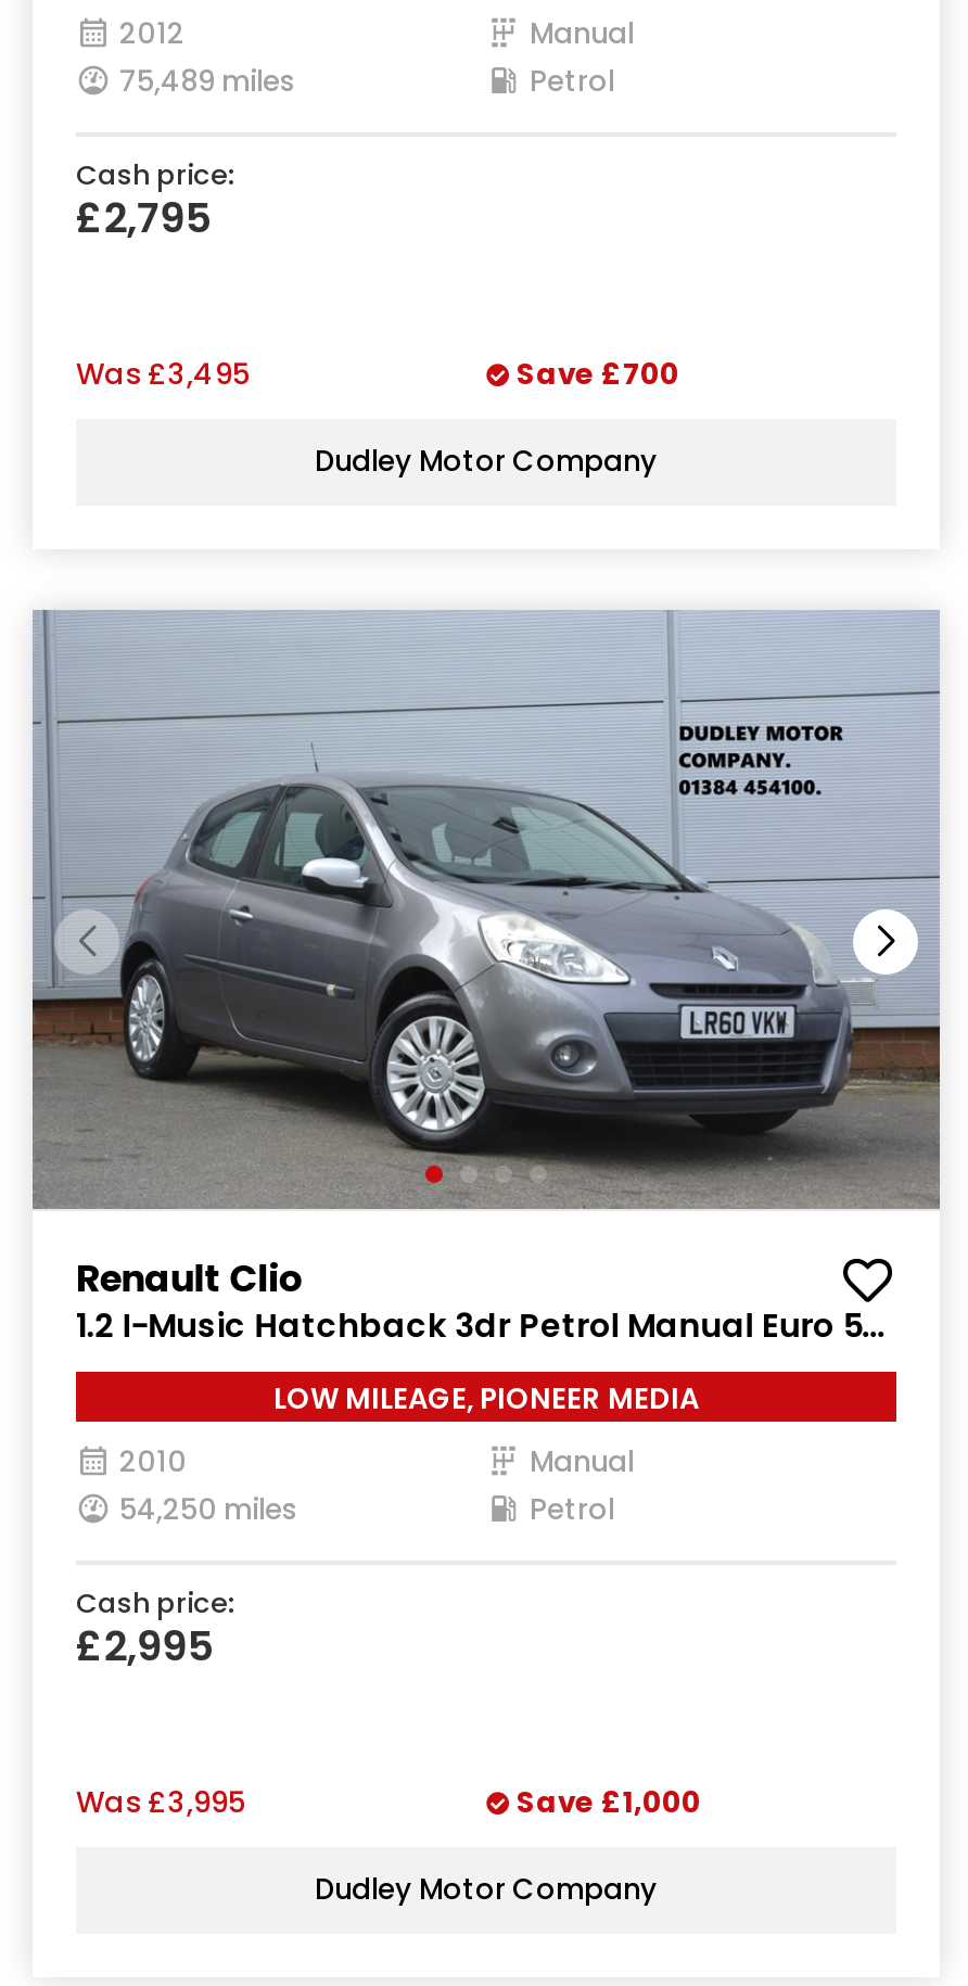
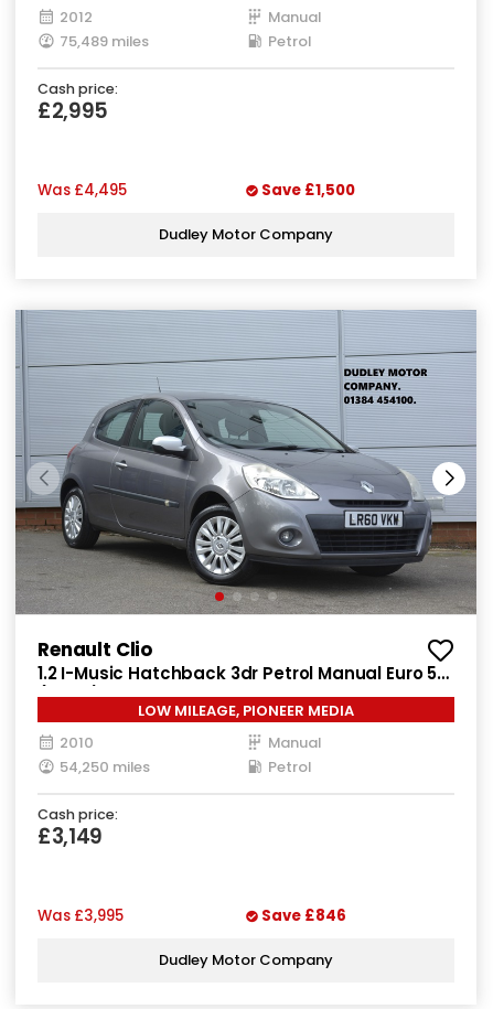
- £2,795
+ £2,995

- Was £3,495
+ Was £4,495

- Save £700
+ Save £1,500

- £2,995
+ £3,149

- Save £1,000
+ Save £846
